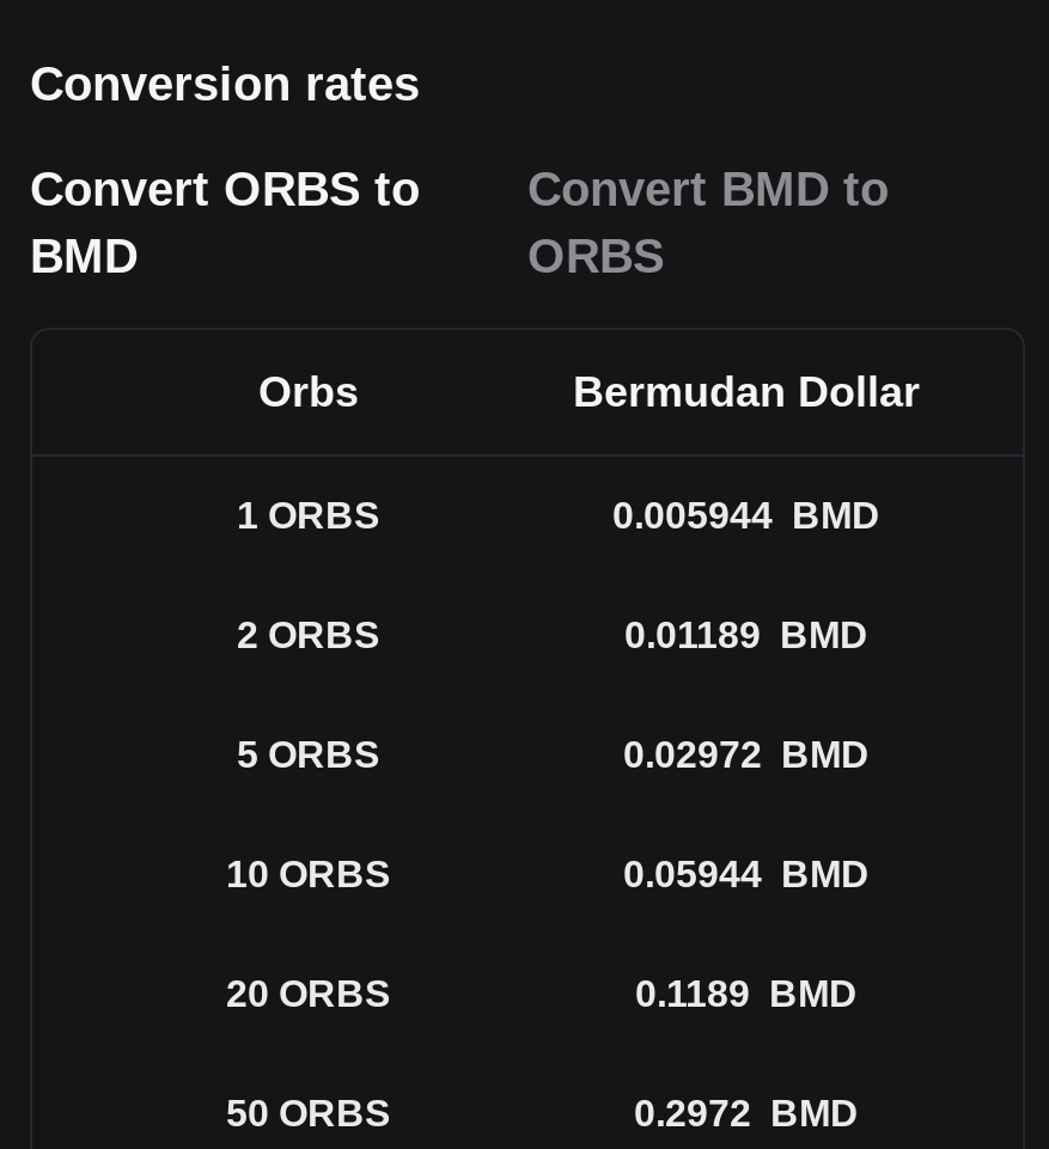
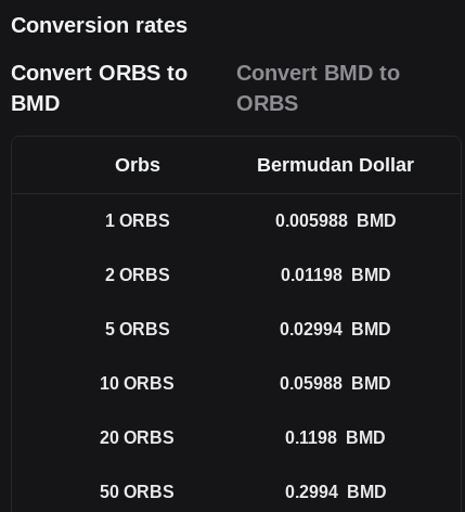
- 0.005944 BMD
+ 0.005988 BMD

- 0.01189 BMD
+ 0.01198 BMD

- 0.02972 BMD
+ 0.02994 BMD

- 0.05944 BMD
+ 0.05988 BMD

- 0.1189 BMD
+ 0.1198 BMD

- 0.2972 BMD
+ 0.2994 BMD
